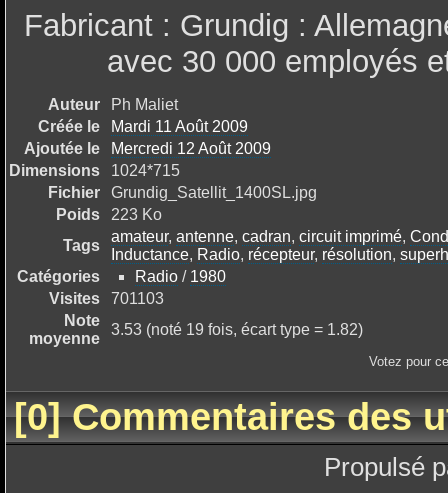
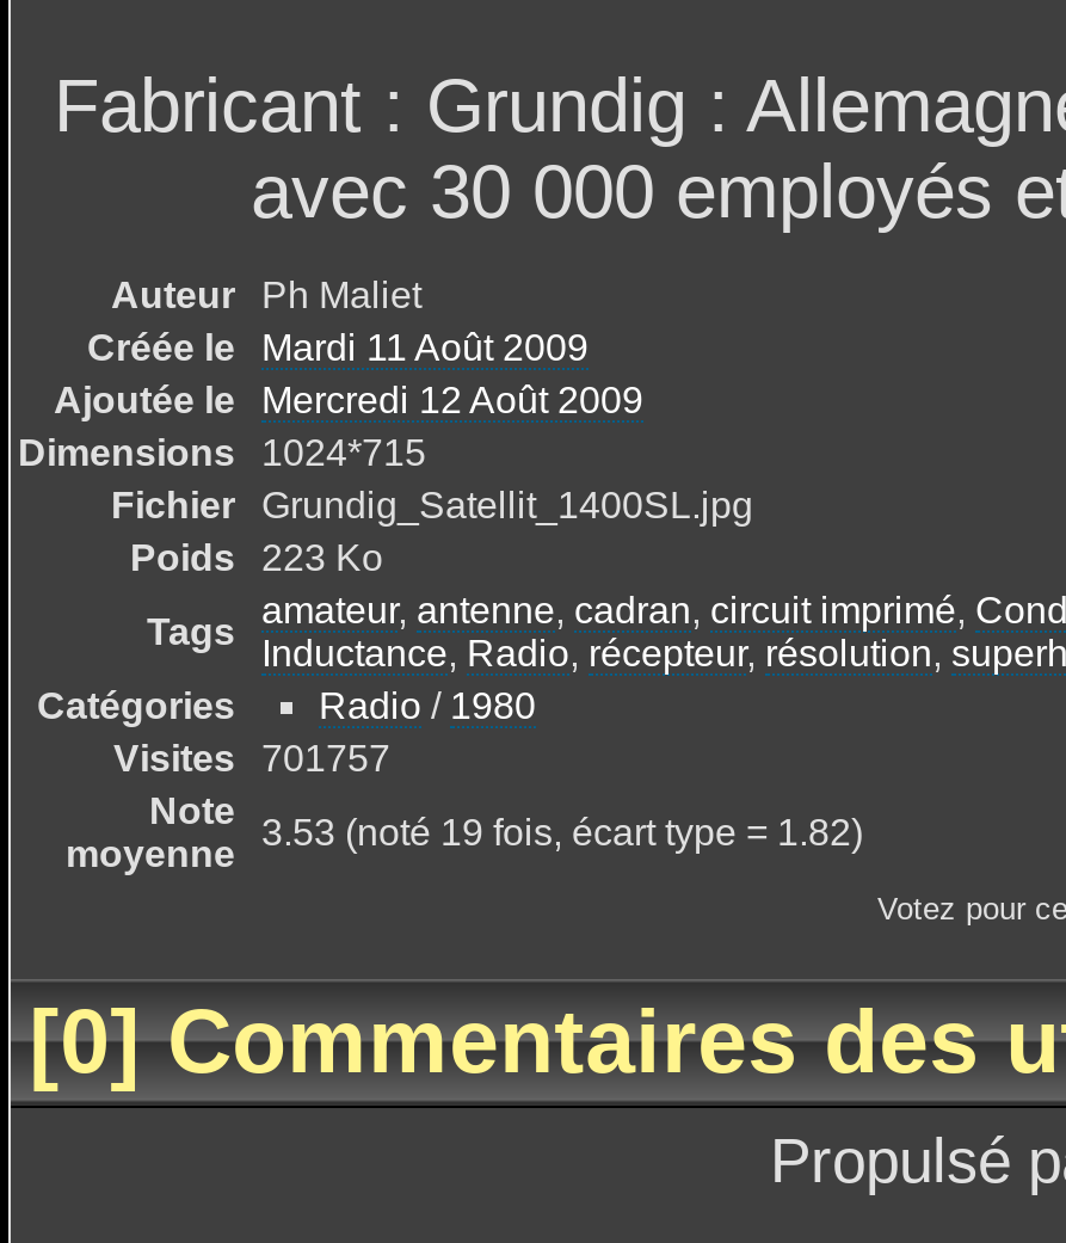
- Visites 701103
+ Visites 701757
